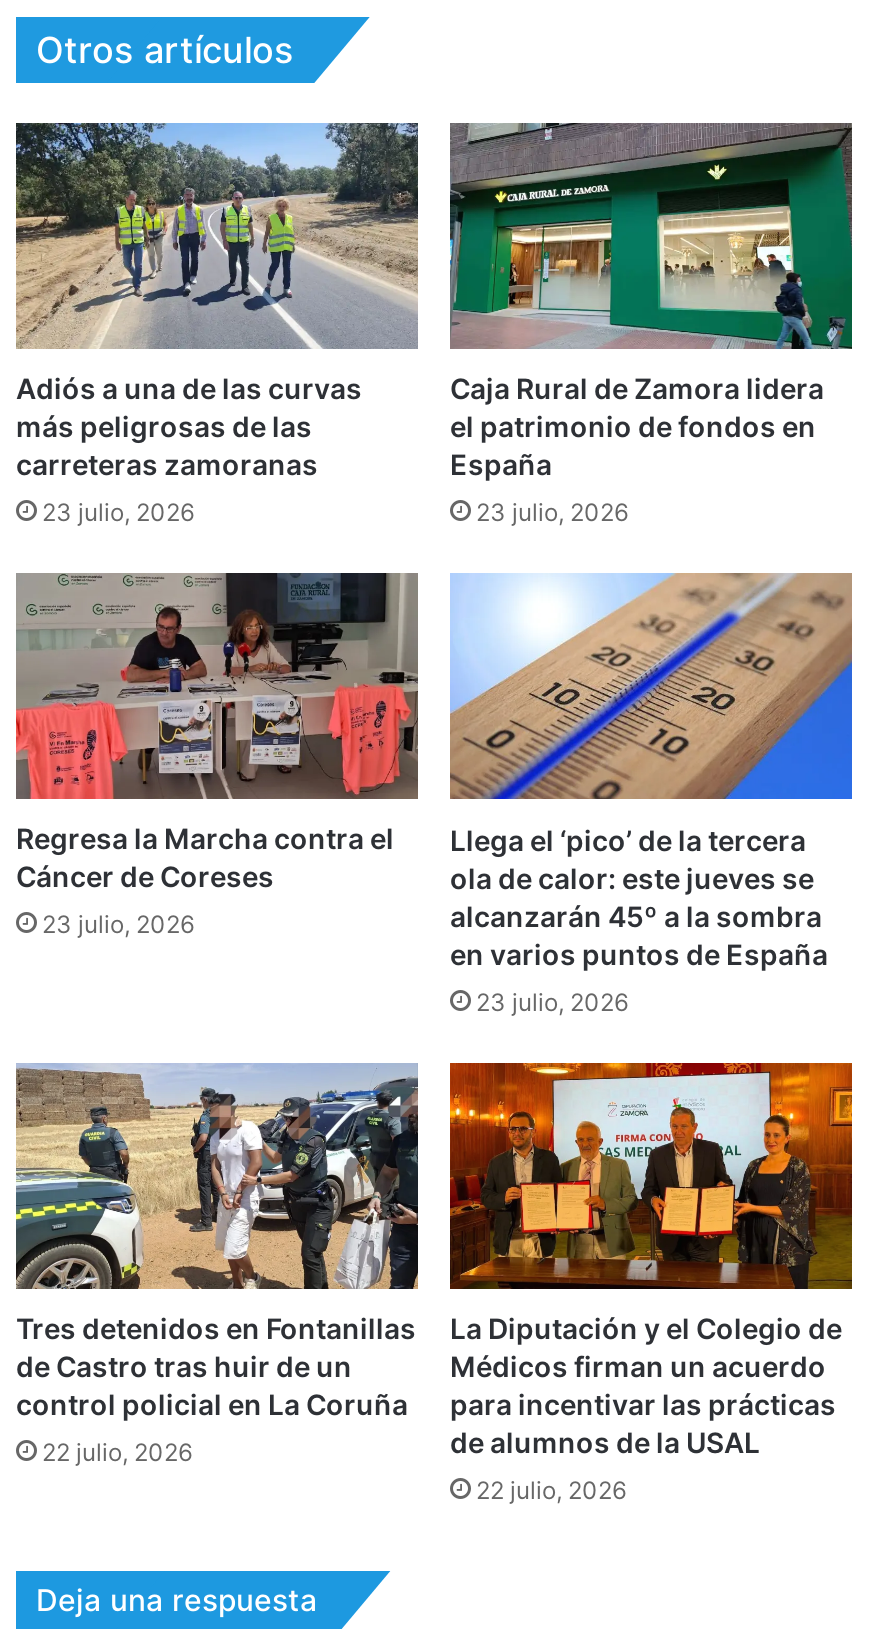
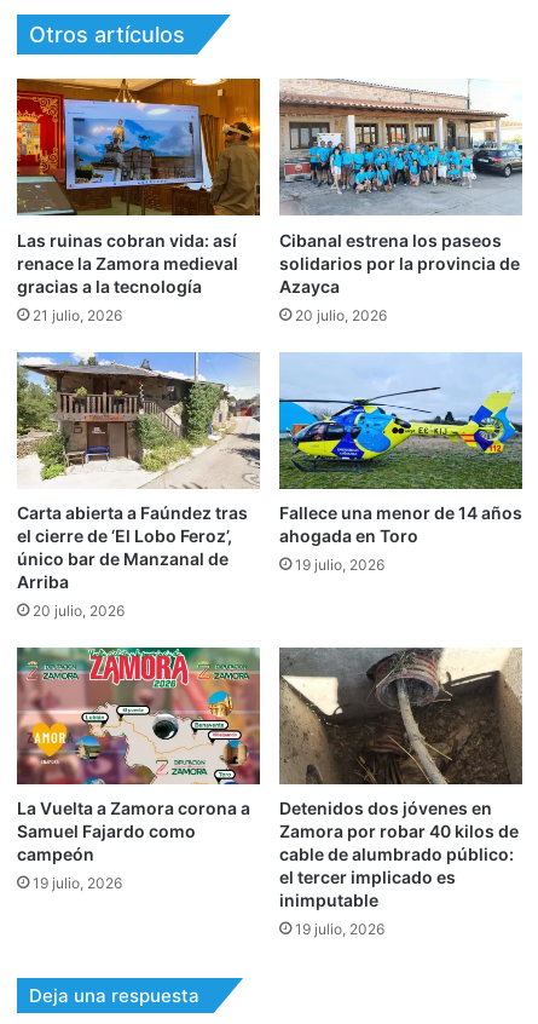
- [image]
- Adiós a una de las curvas
- más peligrosas de las
- carreteras zamoranas
+ [image]
+ Las ruinas cobran vida: así
+ renace la Zamora medieval
+ gracias a la tecnología

- [image]
- Caja Rural de Zamora lidera
- el patrimonio de fondos en
- España
+ [image]
+ Cibanal estrena los paseos
+ solidarios por la provincia de
+ Azayca

- 23 julio, 2026
+ 21 julio, 2026

- 23 julio, 2026
+ 20 julio, 2026

- [image]
- Regresa la Marcha contra el
- Cáncer de Coreses
+ [image]
+ Carta abierta a Faúndez tras
+ el cierre de ‘El Lobo Feroz’,
+ único bar de Manzanal de
+ Arriba

- [image]
- Llega el ‘pico’ de la tercera
- ola de calor: este jueves se
- alcanzarán 45º a la sombra
- en varios puntos de España
+ [image]
+ Fallece una menor de 14 años
+ ahogada en Toro

- 23 julio, 2026
+ 20 julio, 2026

- 23 julio, 2026
+ 19 julio, 2026

- [image]
- Tres detenidos en Fontanillas
- de Castro tras huir de un
- control policial en La Coruña
+ [image]
+ La Vuelta a Zamora corona a
+ Samuel Fajardo como
+ campeón

- [image]
- La Diputación y el Colegio de
- Médicos firman un acuerdo
- para incentivar las prácticas
- de alumnos de la USAL
+ [image]
+ Detenidos dos jóvenes en
+ Zamora por robar 40 kilos de
+ cable de alumbrado público:
+ el tercer implicado es
+ inimputable

- 22 julio, 2026
+ 19 julio, 2026

- 22 julio, 2026
+ 19 julio, 2026
